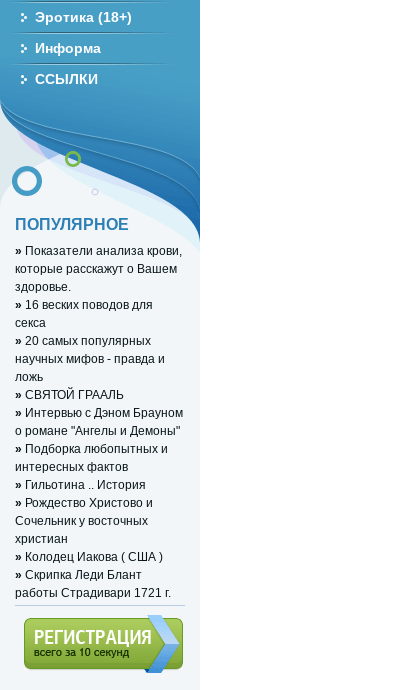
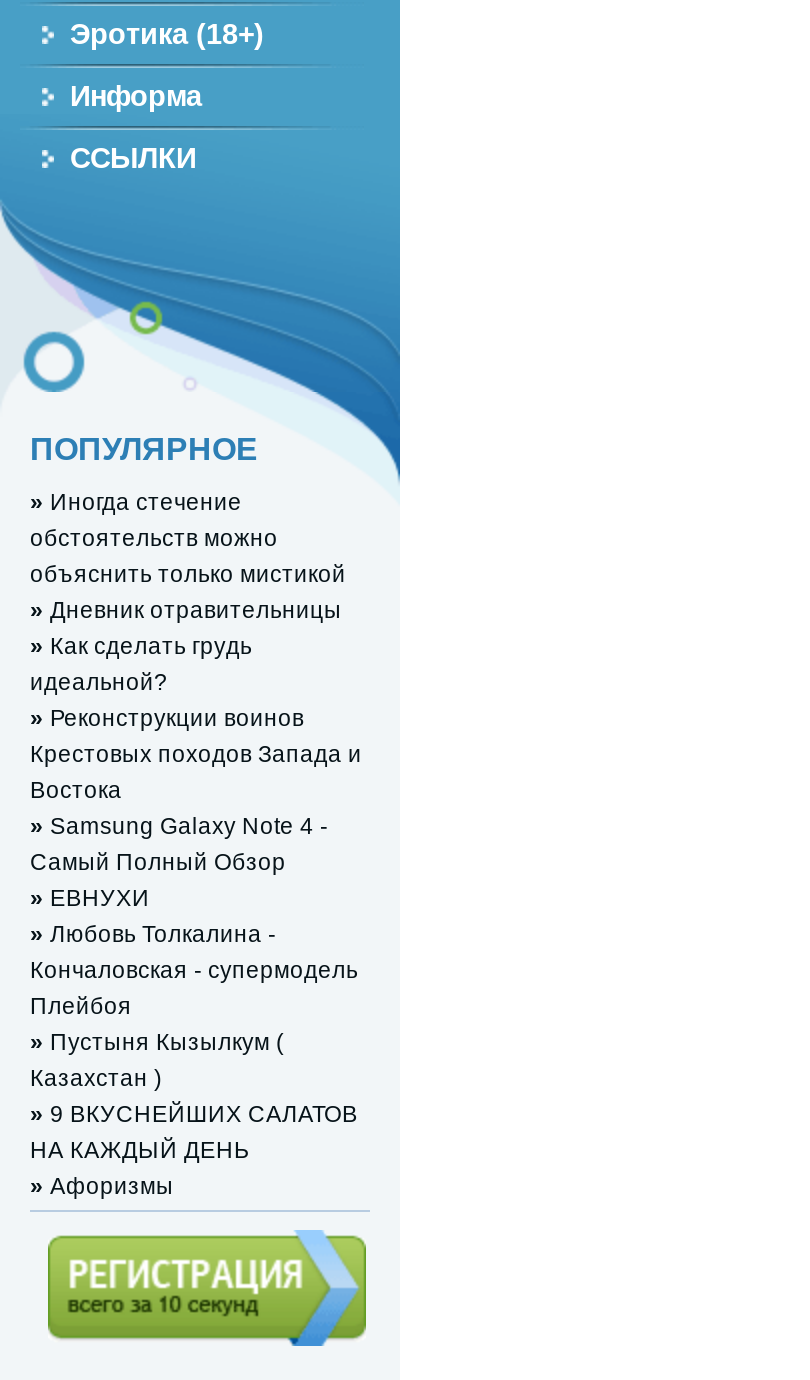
- » Показатели анализа крови,
- которые расскажут о Bашем
- здоровье.
- » 16 веских поводов для
- секса
- » 20 самых популярных
- научных мифов - правда и
- ложь
- » СВЯТОЙ ГРААЛЬ
- » Интервью с Дэном Брауном
- о романе "Ангелы и Демоны"
- » Подборка любопытных и
- интересных фактов
- » Гильотина .. История
- » Рождество Христово и
- Сочельник у восточных
- христиан
- » Колодец Иакова ( США )
- » Скрипка Леди Блант
- работы Страдивари 1721 г.
+ » Иногда стечение
+ обстоятельств можно
+ объяснить только мистикой
+ » Дневник отравительницы
+ » Как сделать грудь
+ идеальной?
+ » Реконструкции воинов
+ Крестовых походов Запада и
+ Востока
+ » Samsung Galaxy Note 4 -
+ Самый Полный Обзор
+ » ЕВНУХИ
+ » Любовь Толкалина -
+ Кончаловская - супермодель
+ Плейбоя
+ » Пустыня Кызылкум (
+ Казахстан )
+ » 9 ВКУСНЕЙШИХ САЛАТОВ
+ НА КАЖДЫЙ ДЕНЬ
+ » Афоризмы
